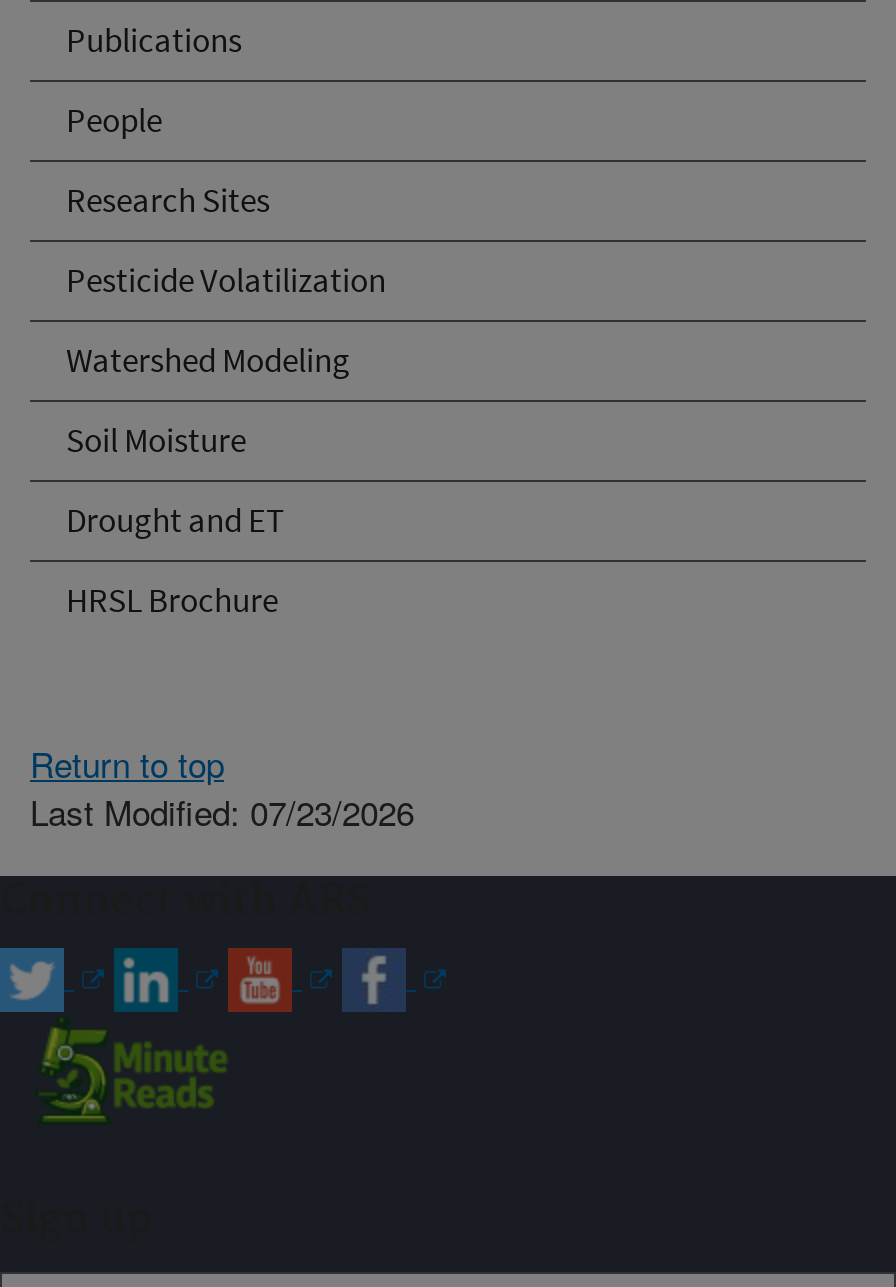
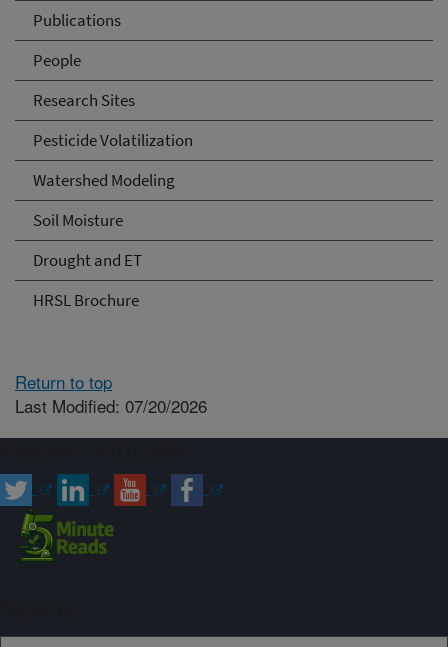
- Last Modified: 07/23/2026
+ Last Modified: 07/20/2026
